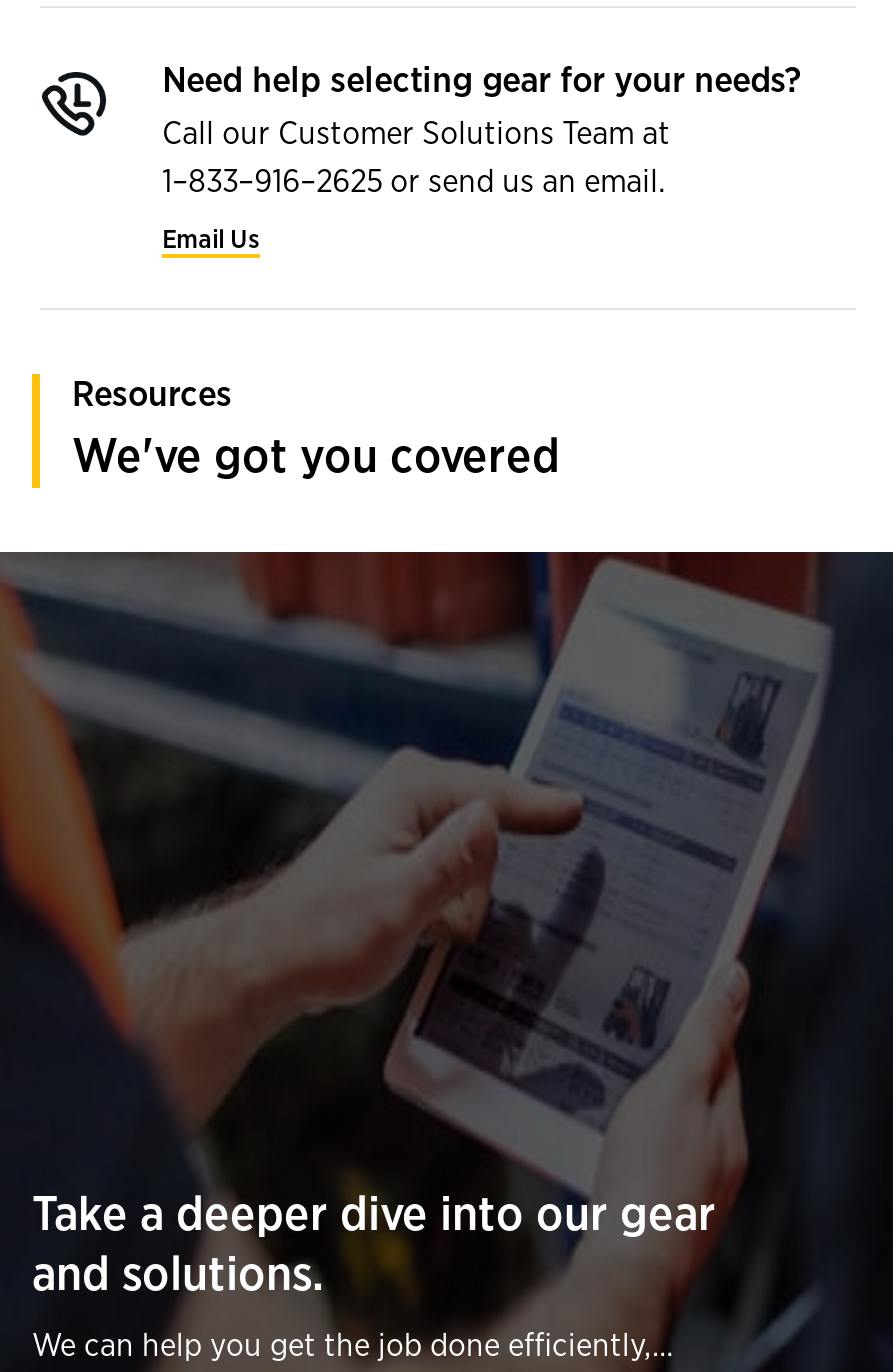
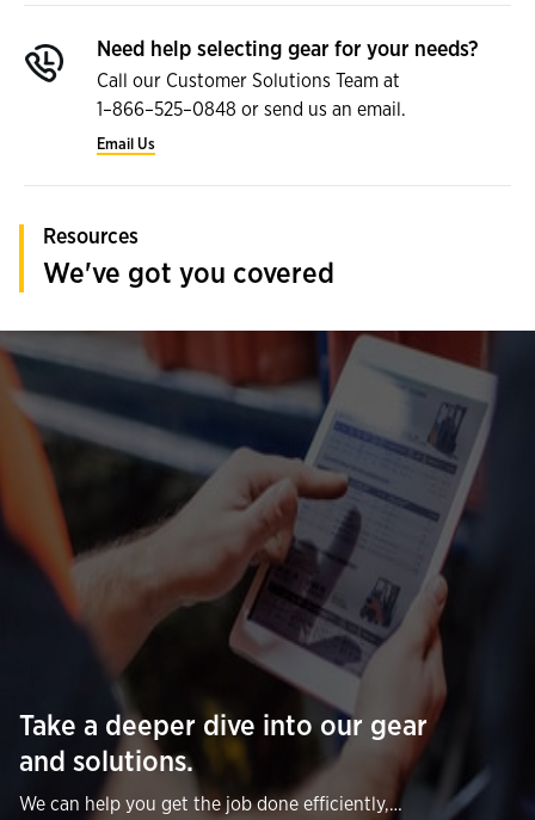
- 1–833–916–2625 or send us an email.
+ 1–866–525–0848 or send us an email.
